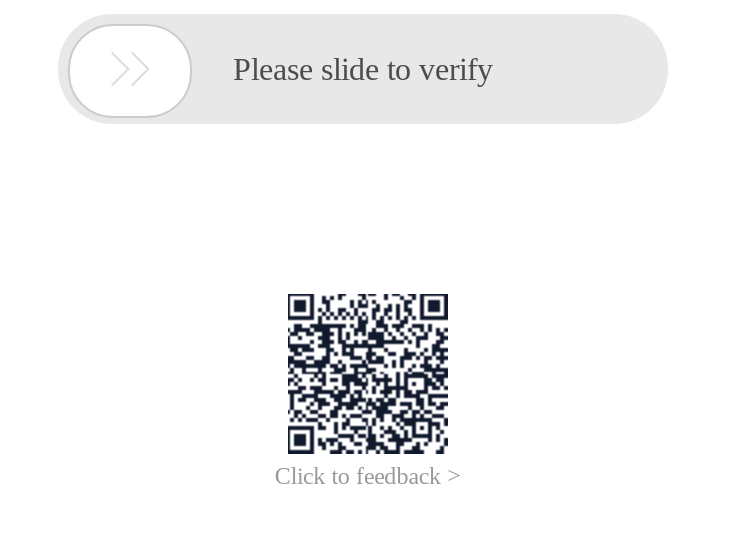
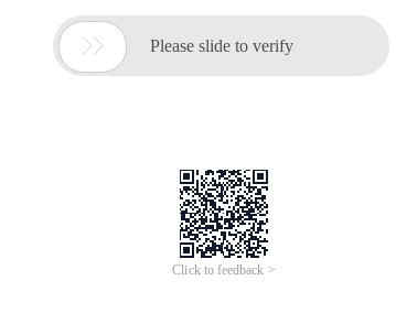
- [image]
+ [image]
